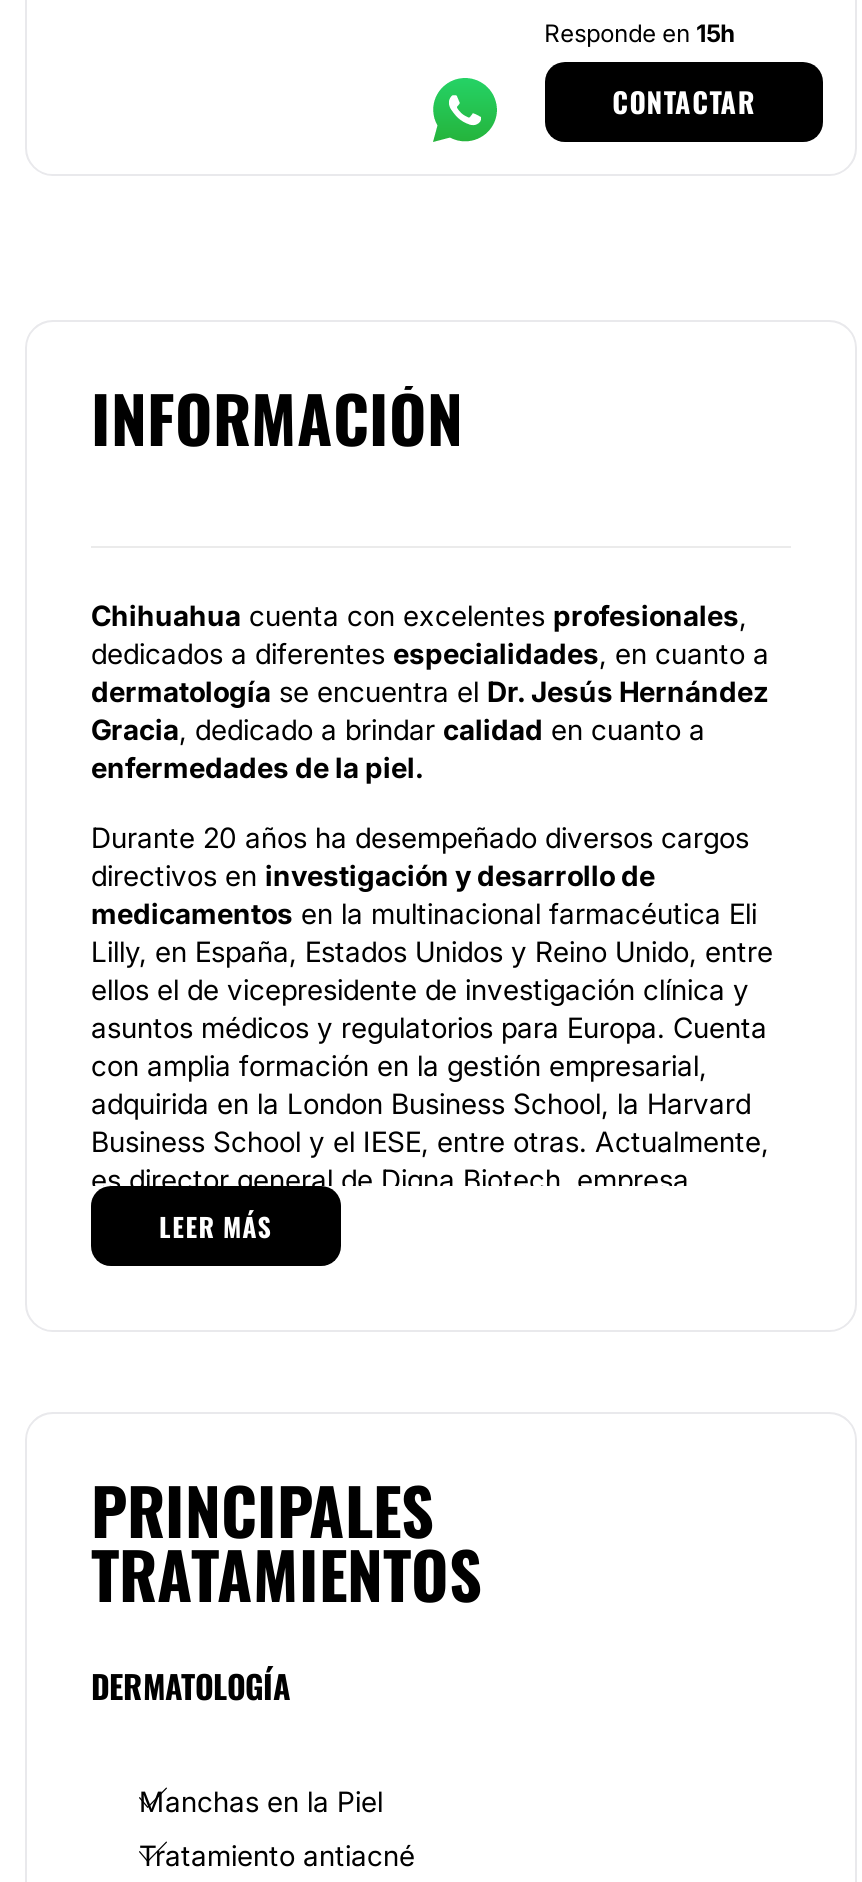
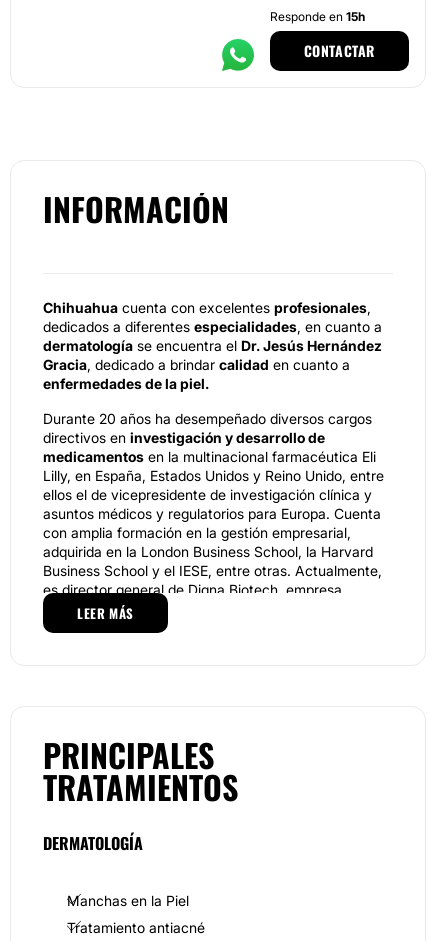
- [image]
+ [image]
